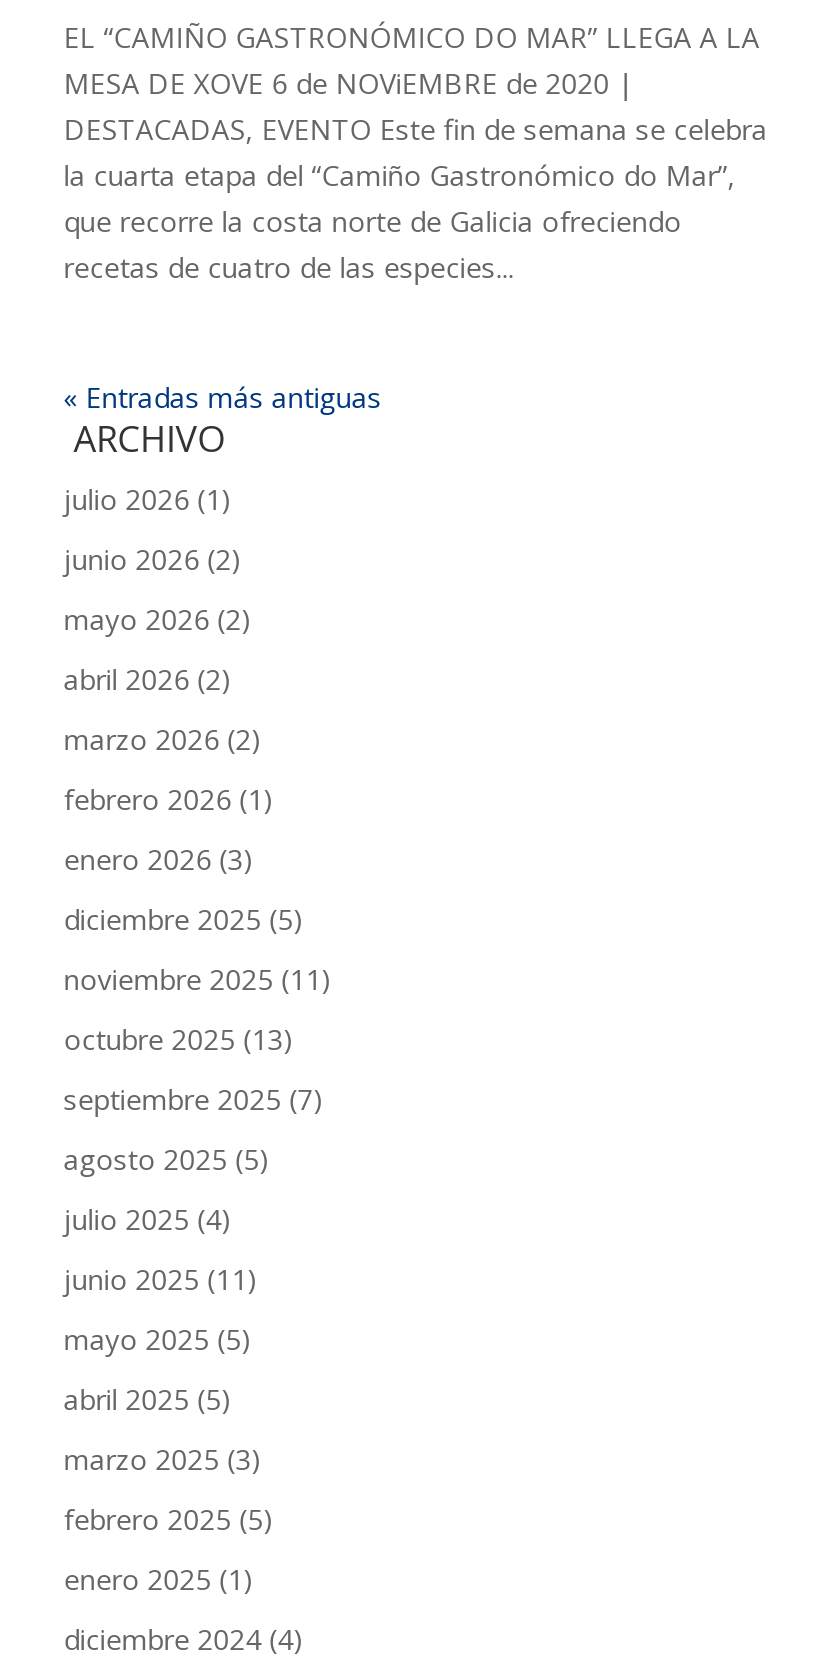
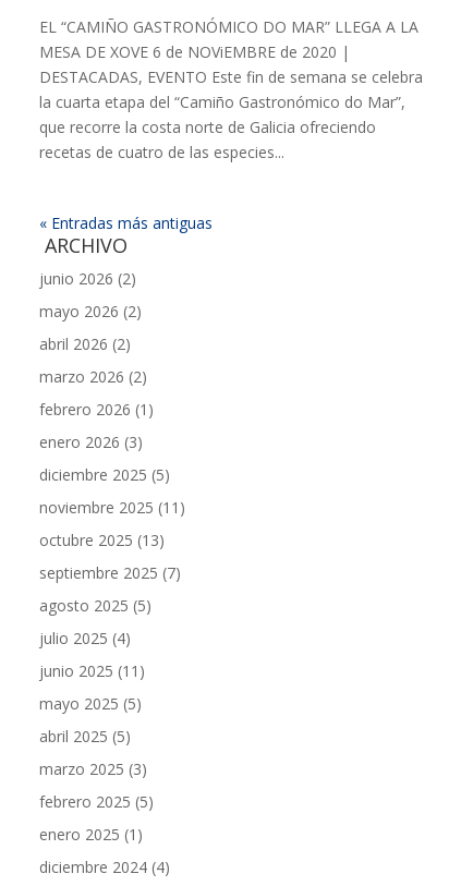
- julio 2026 (1)
